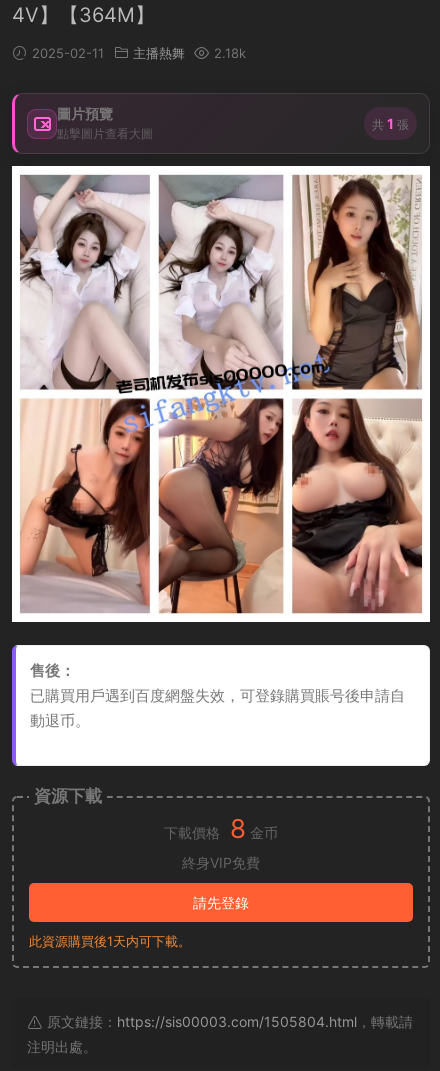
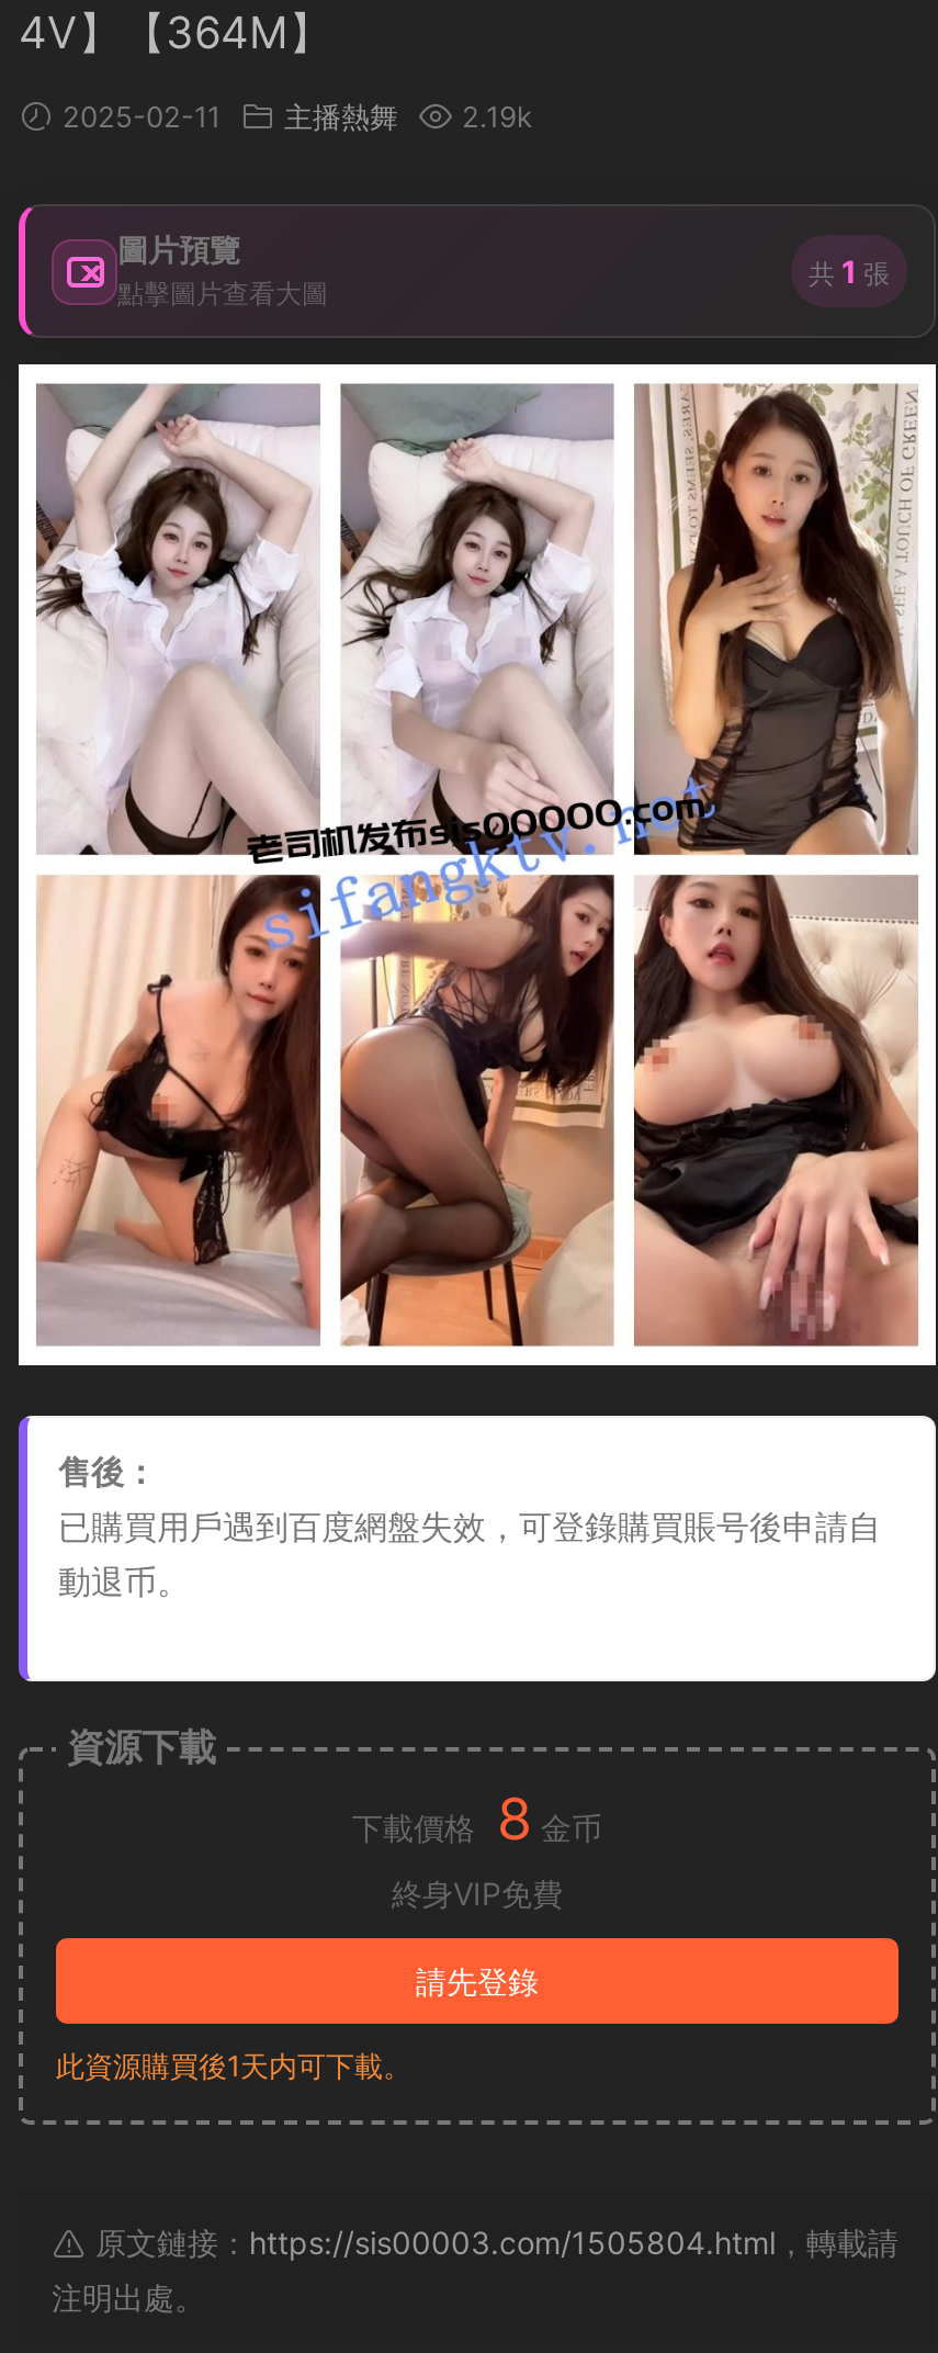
- 2025-02-11 主播熱舞 2.18k
+ 2025-02-11 主播熱舞 2.19k
